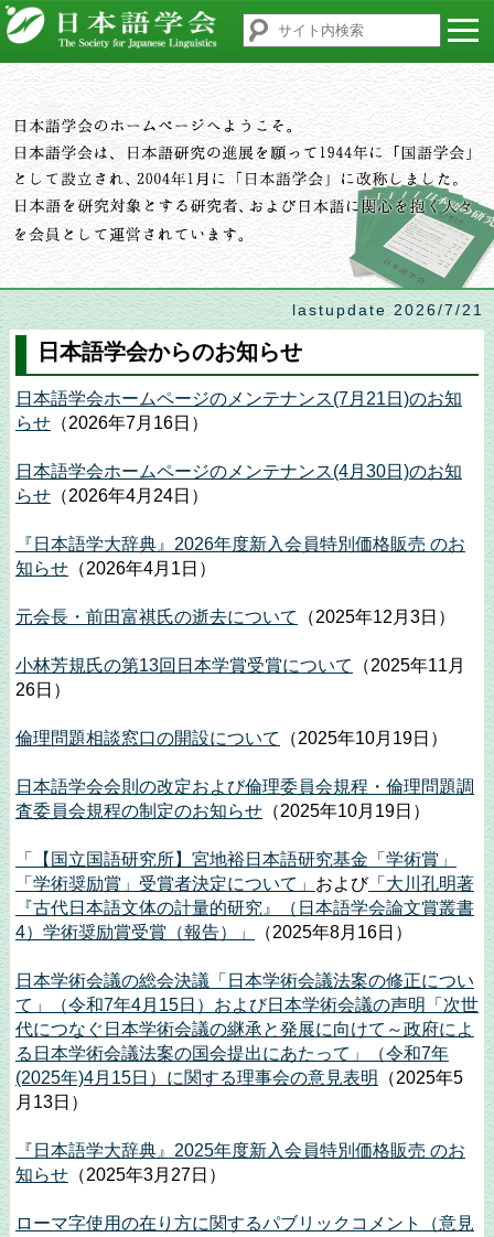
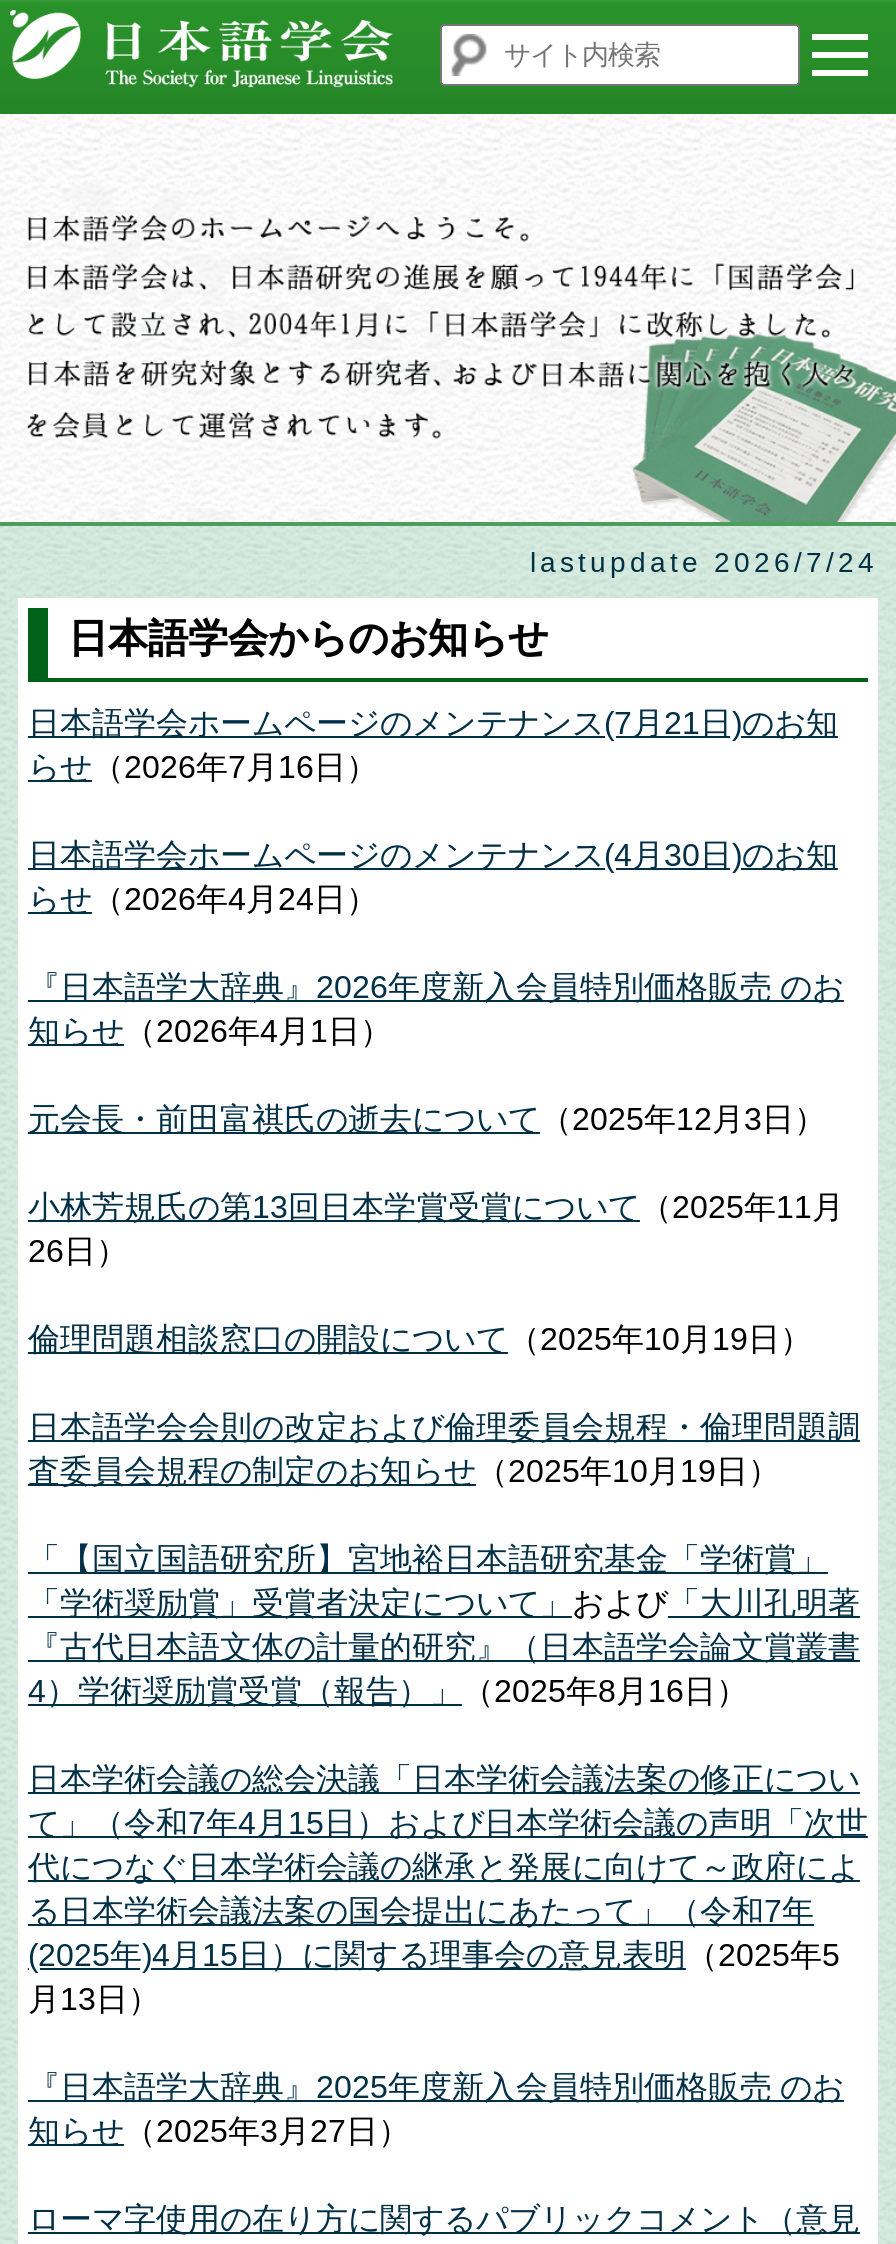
- lastupdate 2026/7/21
+ lastupdate 2026/7/24
